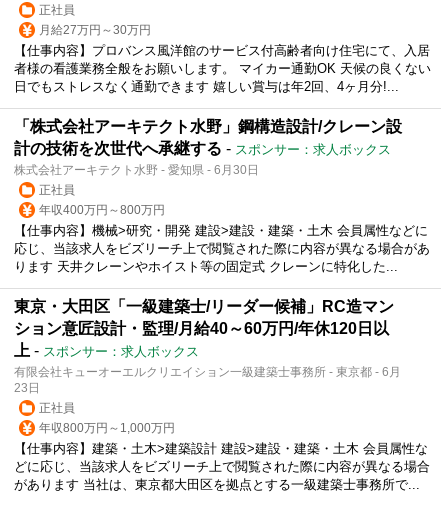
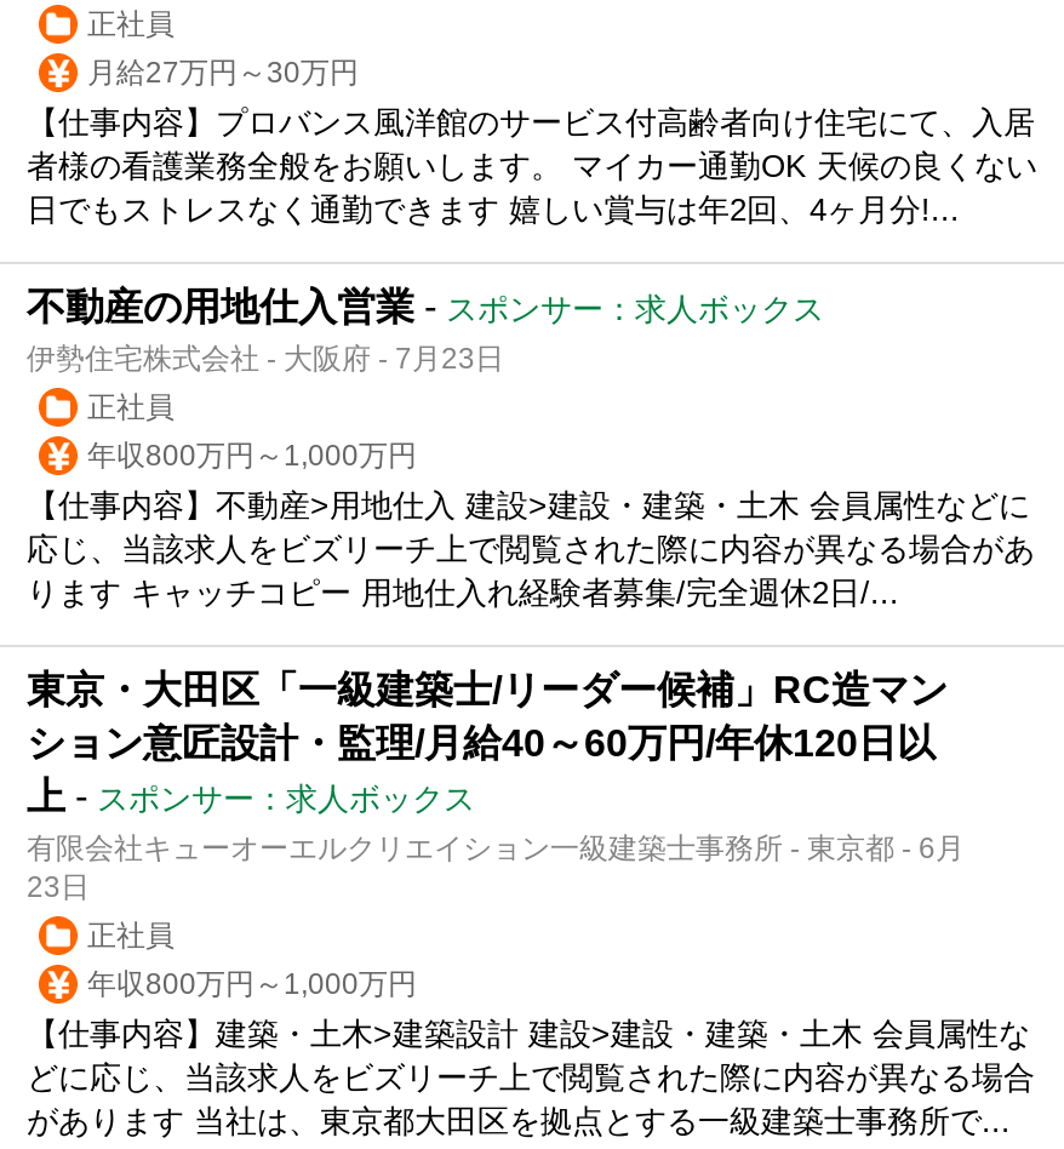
- 「株式会社アーキテクト水野」鋼構造設計/クレーン設
- 計の技術を次世代へ承継する-スポンサー：求人ボックス
- 株式会社アーキテクト水野 - 愛知県 - 6月30日
+ 不動産の用地仕入営業-スポンサー：求人ボックス
+ 伊勢住宅株式会社 - 大阪府 - 7月23日

- 年収400万円～800万円
+ 年収800万円～1,000万円

- 【仕事内容】機械>研究・開発 建設>建設・建築・土木 会員属性などに
+ 【仕事内容】不動産>用地仕入 建設>建設・建築・土木 会員属性などに

- ります 天井クレーンやホイスト等の固定式 クレーンに特化した...
+ ります キャッチコピー 用地仕入れ経験者募集/完全週休2日/...
